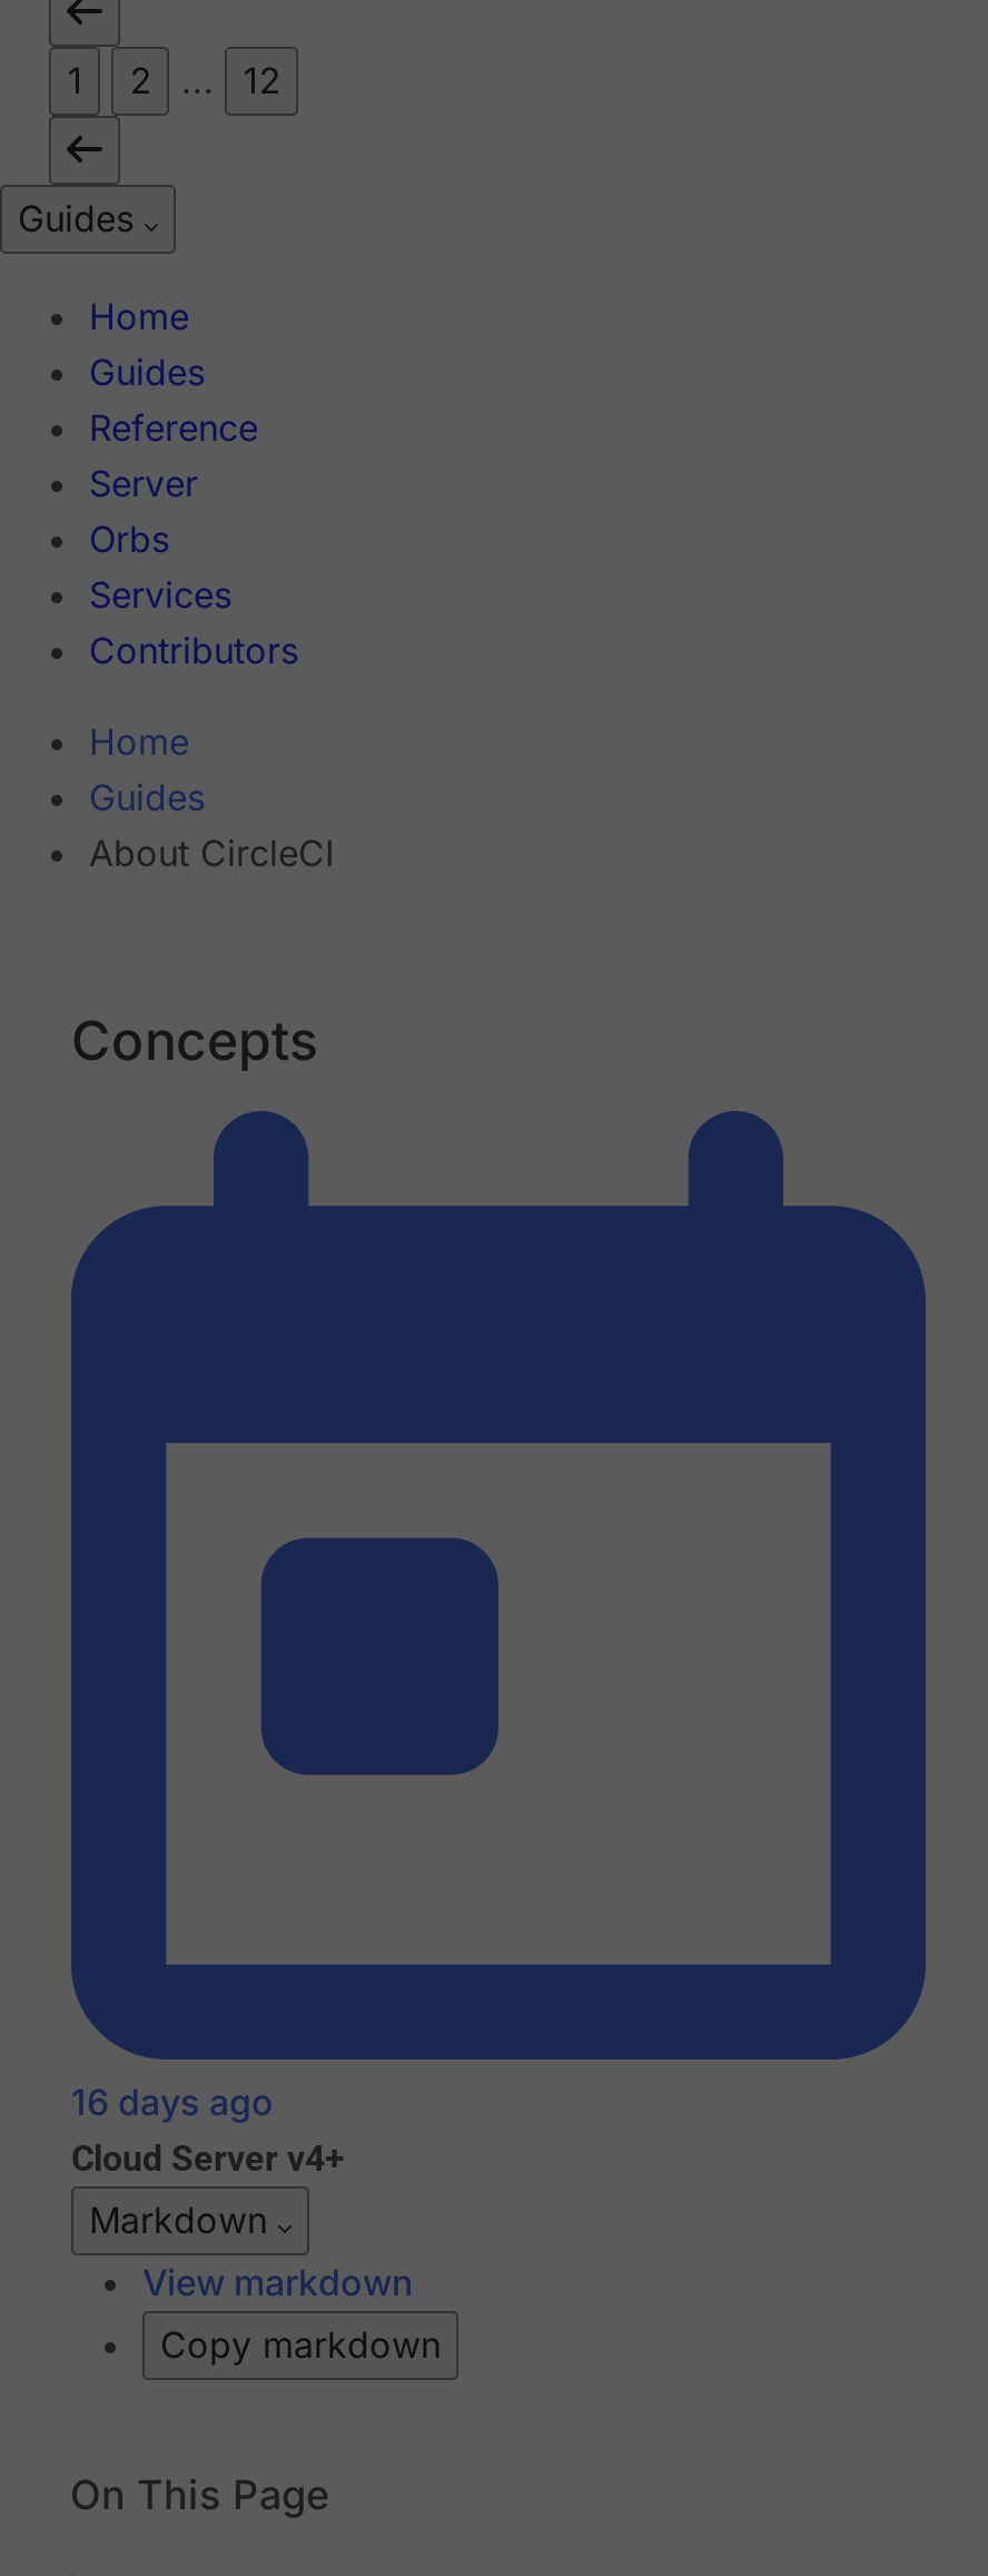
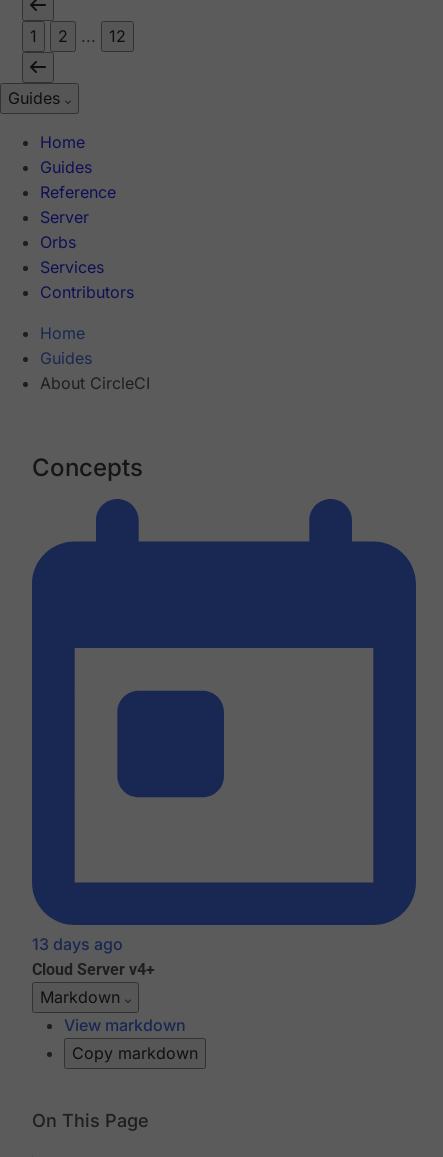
- 16 days ago
+ 13 days ago
